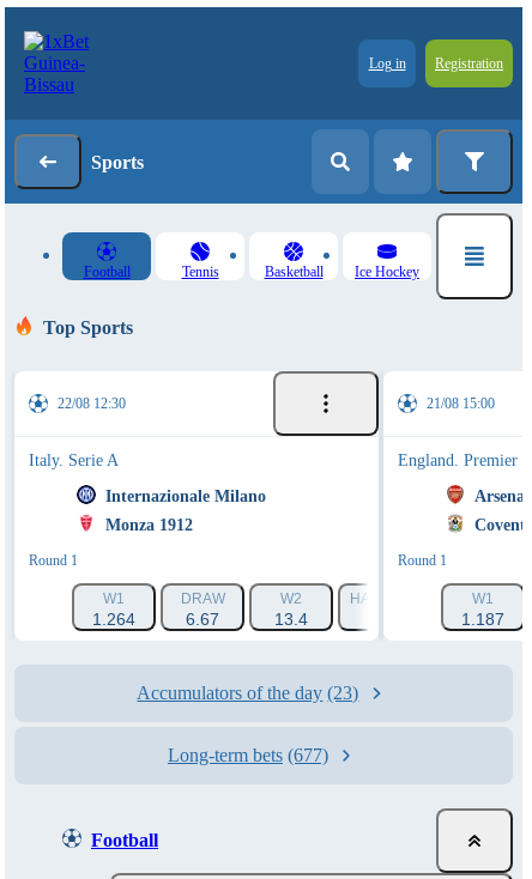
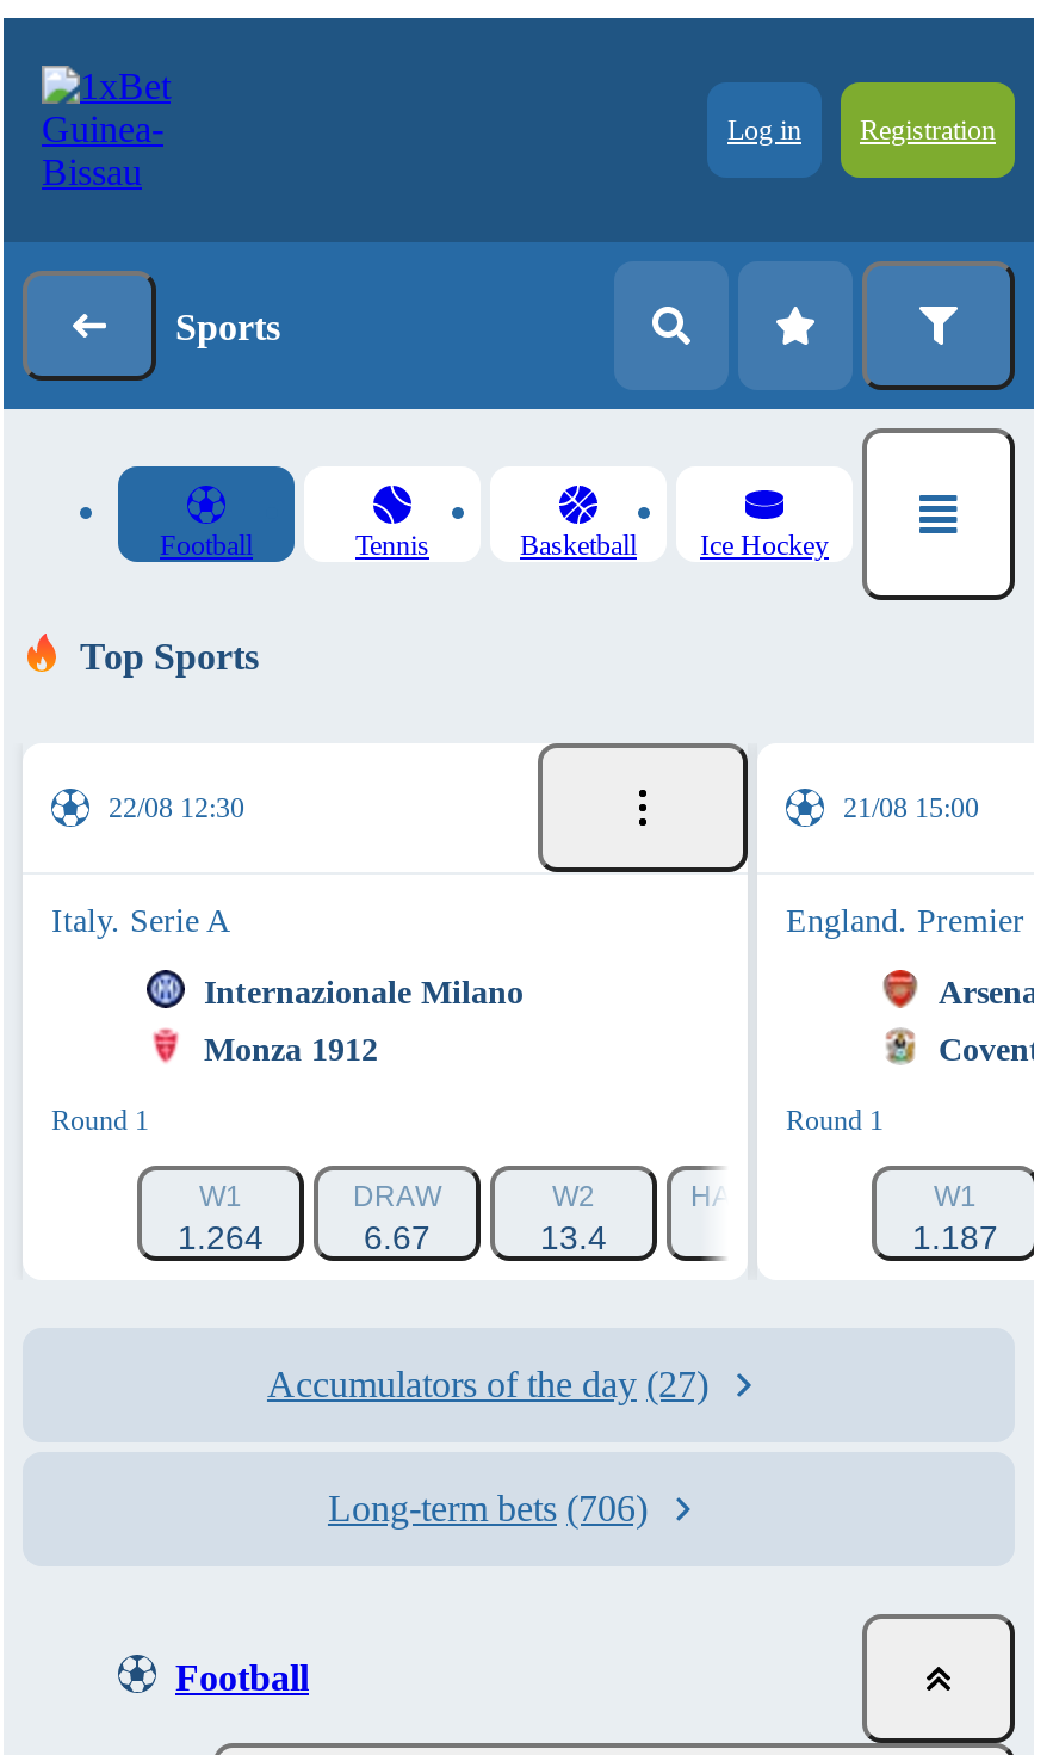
- Accumulators of the day (23)
+ Accumulators of the day (27)

- Long-term bets (677)
+ Long-term bets (706)
